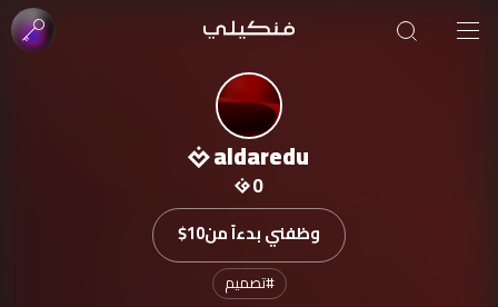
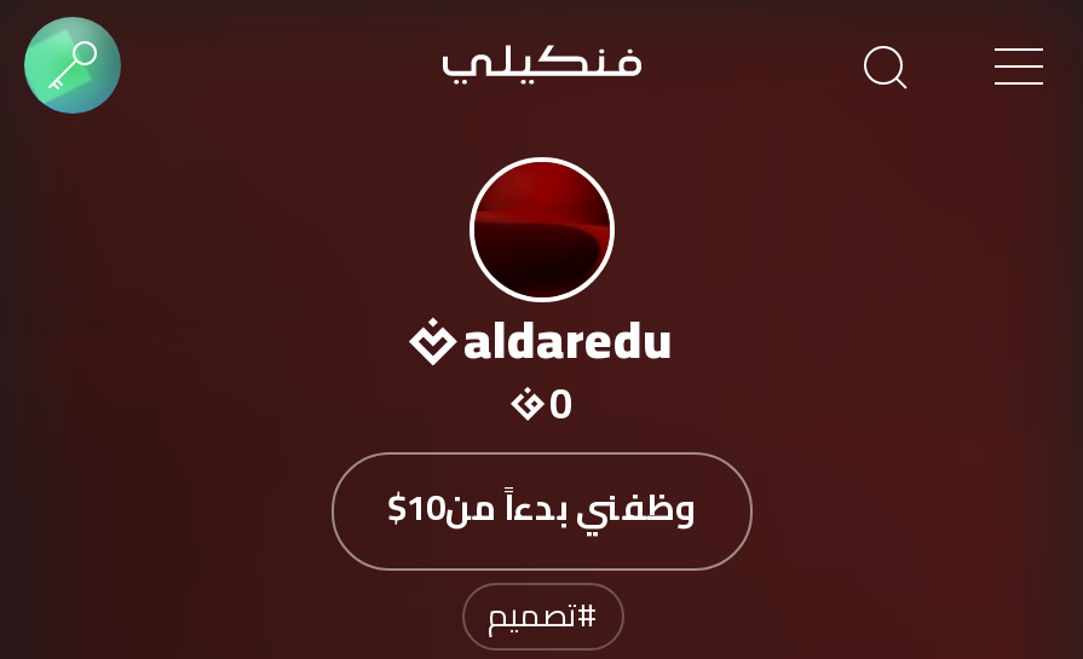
- [image]
+ [image]
